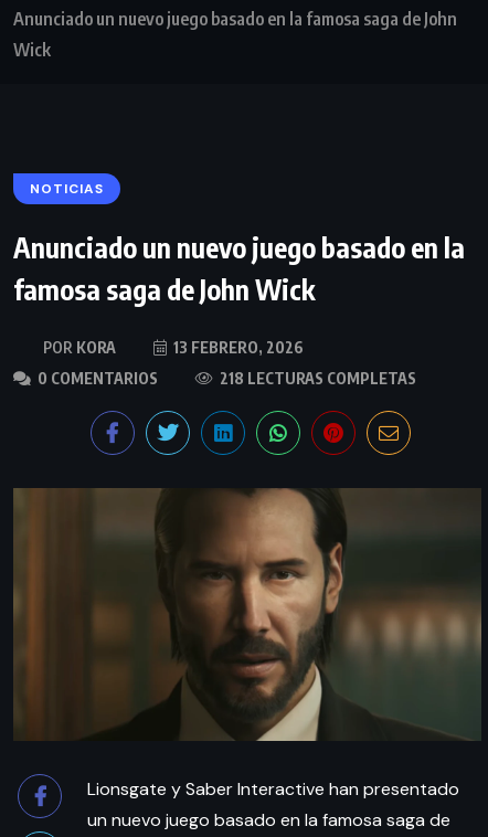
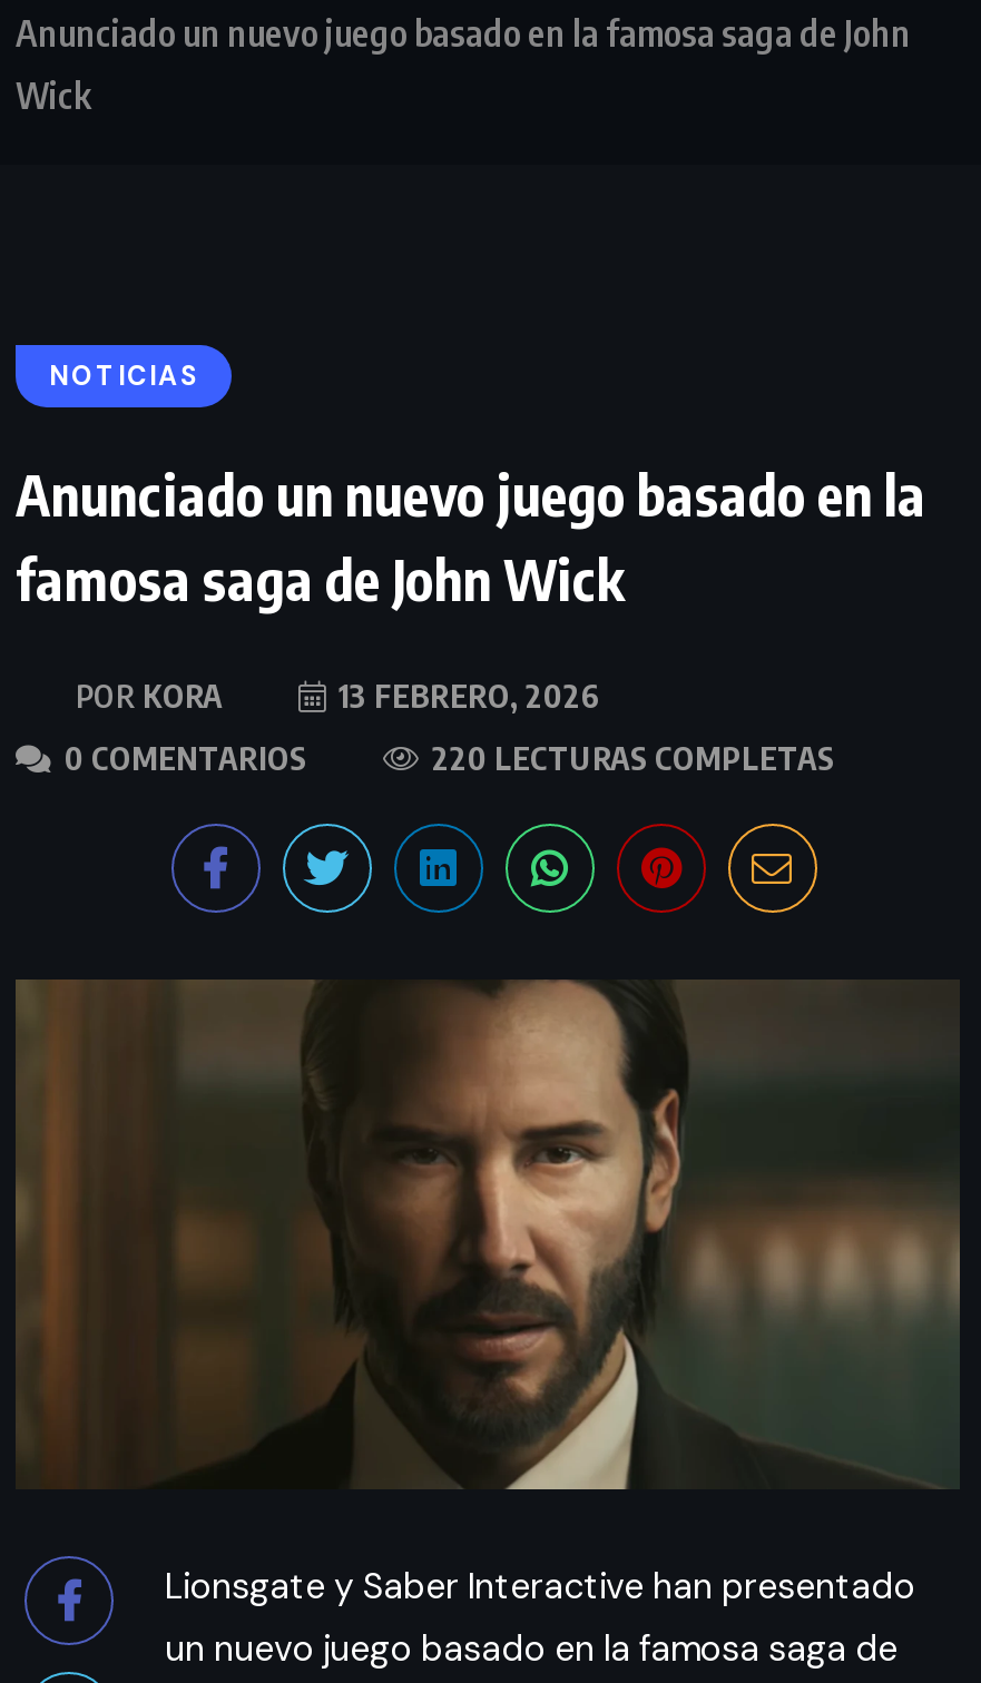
- 218 LECTURAS COMPLETAS
+ 220 LECTURAS COMPLETAS
